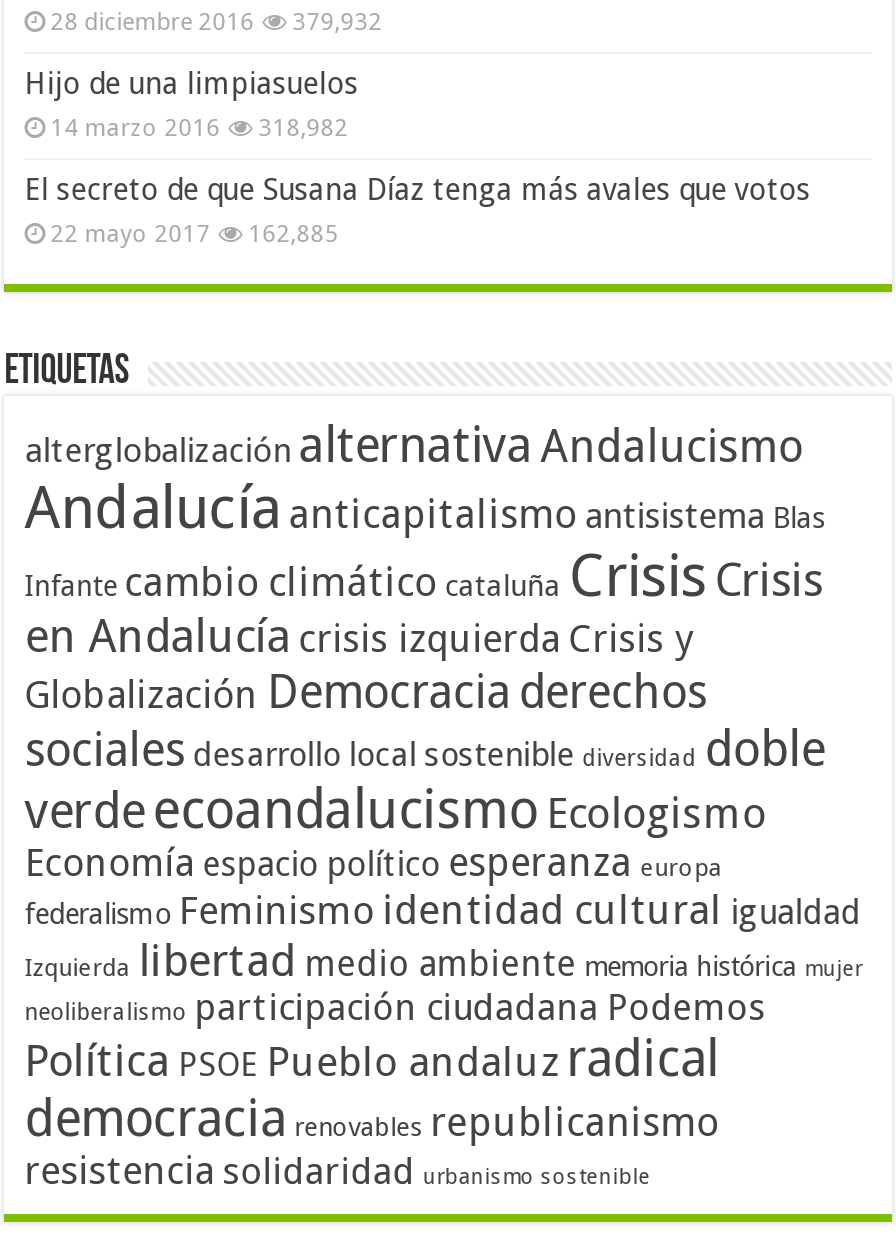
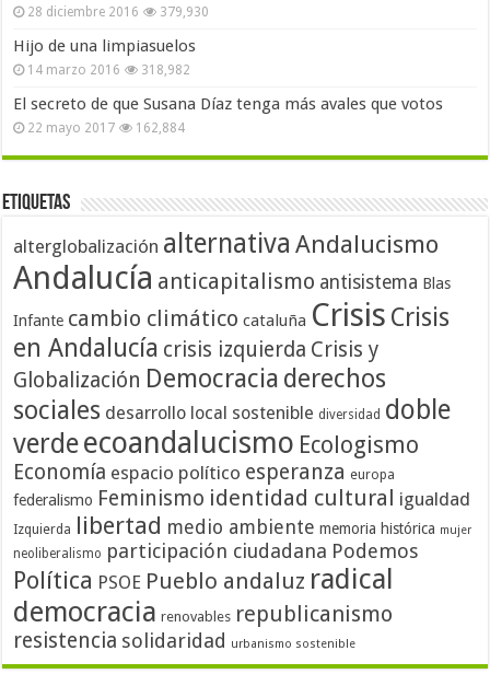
- 28 diciembre 2016 379,932
+ 28 diciembre 2016 379,930

- 22 mayo 2017 162,885
+ 22 mayo 2017 162,884
